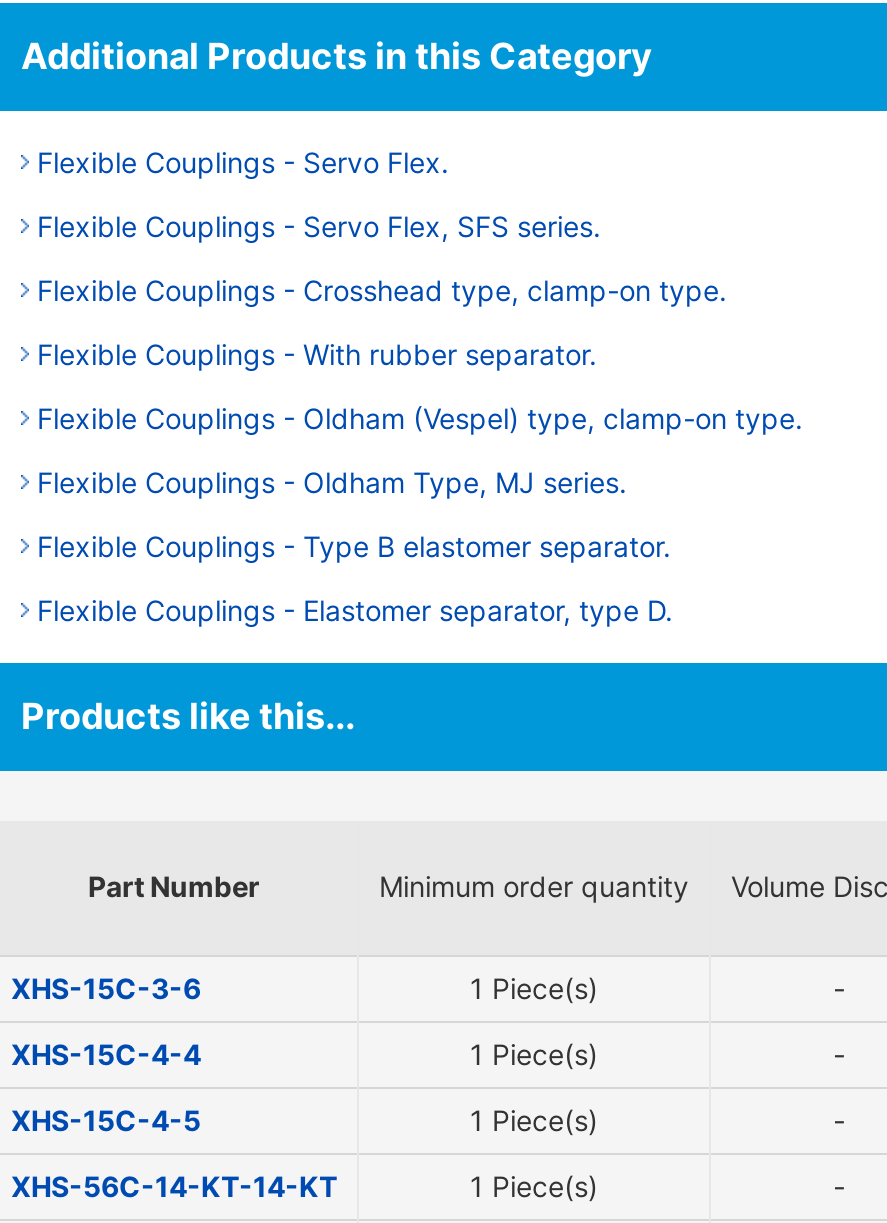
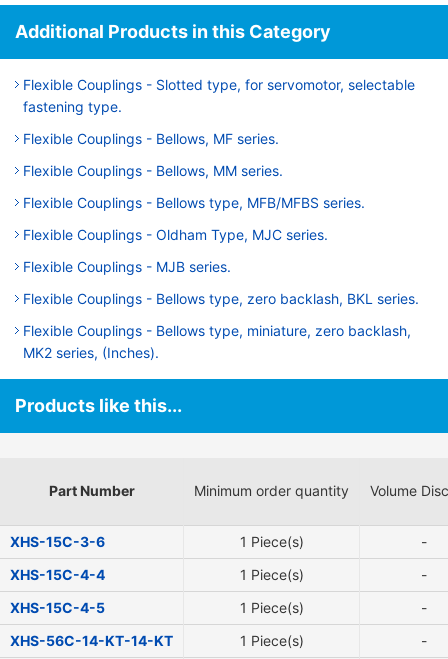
- Flexible Couplings - Servo Flex.
+ Flexible Couplings - Slotted type, for servomotor, selectable
+ fastening type.

- Flexible Couplings - Servo Flex, SFS series.
+ Flexible Couplings - Bellows, MF series.

- Flexible Couplings - Crosshead type, clamp-on type.
+ Flexible Couplings - Bellows, MM series.

- Flexible Couplings - With rubber separator.
+ Flexible Couplings - Bellows type, MFB/MFBS series.

- Flexible Couplings - Oldham (Vespel) type, clamp-on type.
+ Flexible Couplings - Oldham Type, MJC series.

- Flexible Couplings - Oldham Type, MJ series.
+ Flexible Couplings - MJB series.

- Flexible Couplings - Type B elastomer separator.
+ Flexible Couplings - Bellows type, zero backlash, BKL series.

- Flexible Couplings - Elastomer separator, type D.
+ Flexible Couplings - Bellows type, miniature, zero backlash,
+ MK2 series, (Inches).
